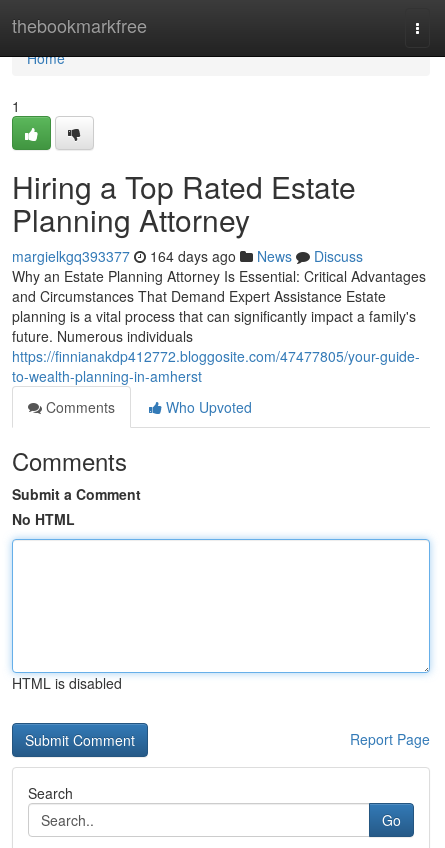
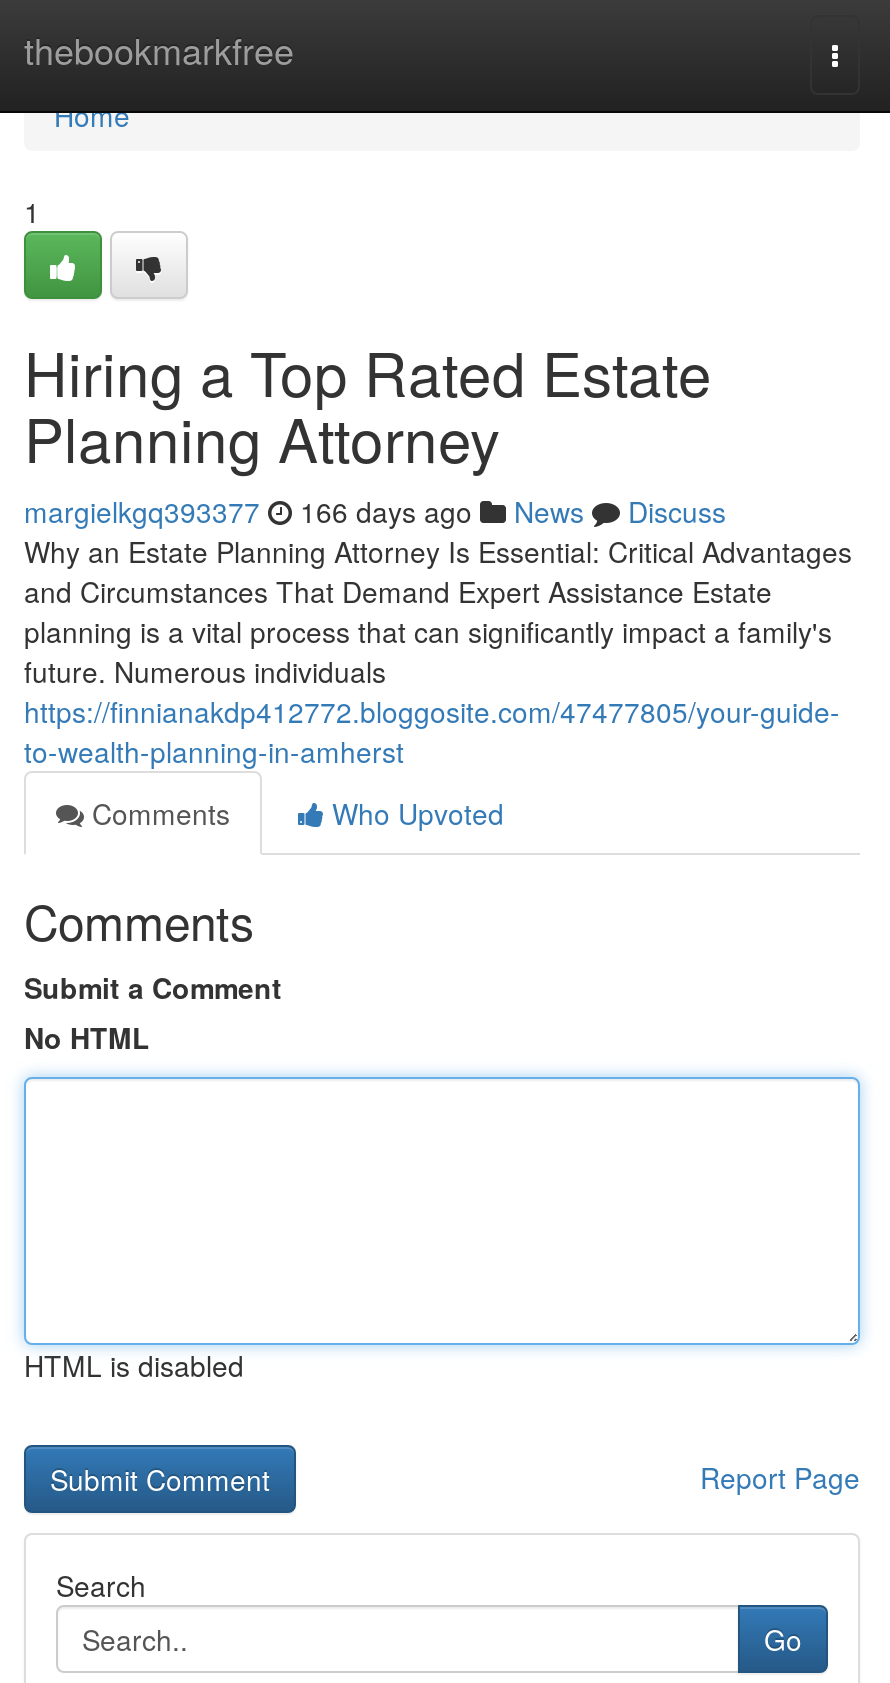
- margielkgq393377 164 days ago News Discuss
+ margielkgq393377 166 days ago News Discuss
